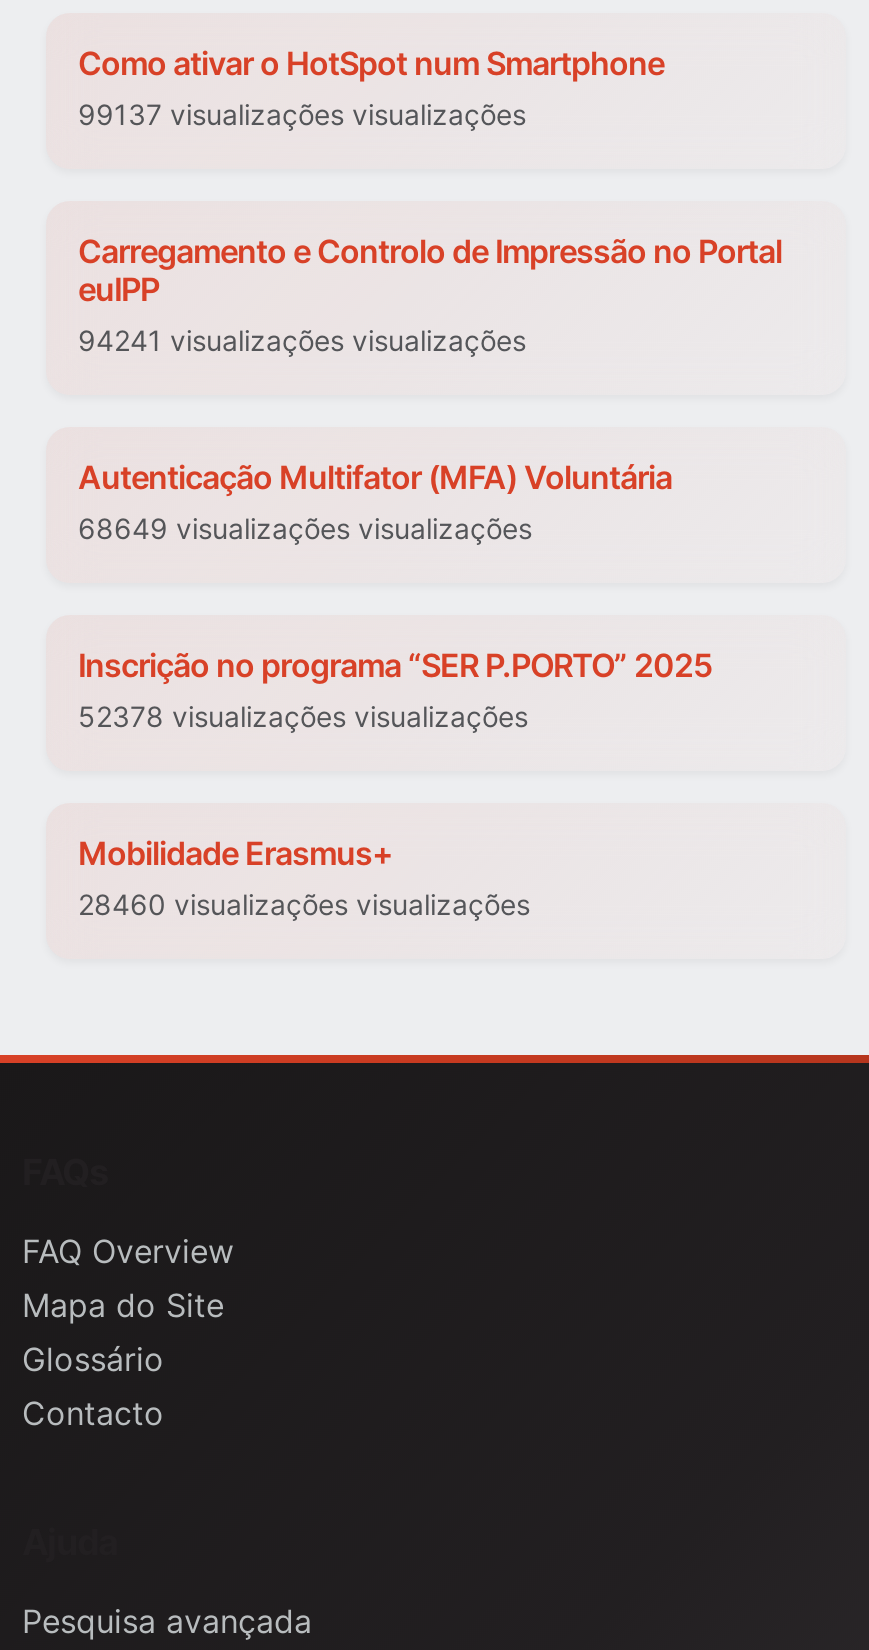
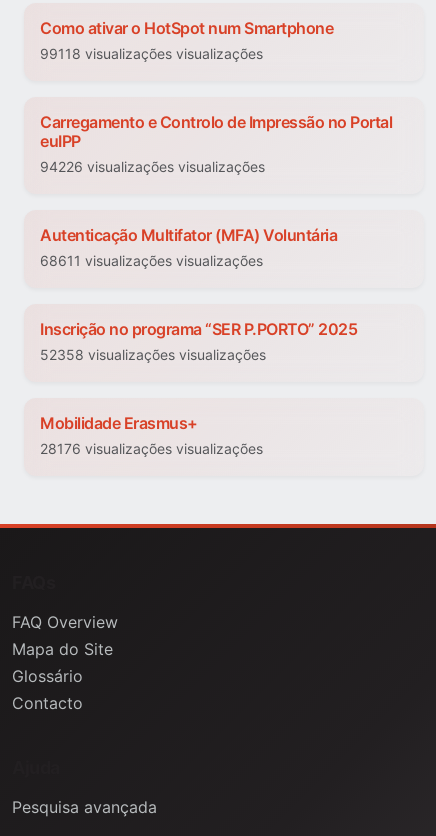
- 99137 visualizações visualizações
+ 99118 visualizações visualizações

- 94241 visualizações visualizações
+ 94226 visualizações visualizações

- 68649 visualizações visualizações
+ 68611 visualizações visualizações

- 52378 visualizações visualizações
+ 52358 visualizações visualizações

- 28460 visualizações visualizações
+ 28176 visualizações visualizações
